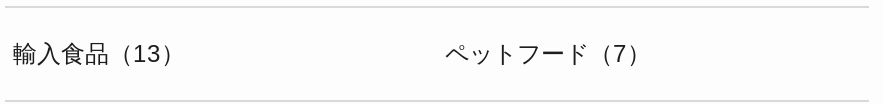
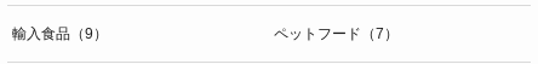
- 輸入食品（13）
+ 輸入食品（9）
